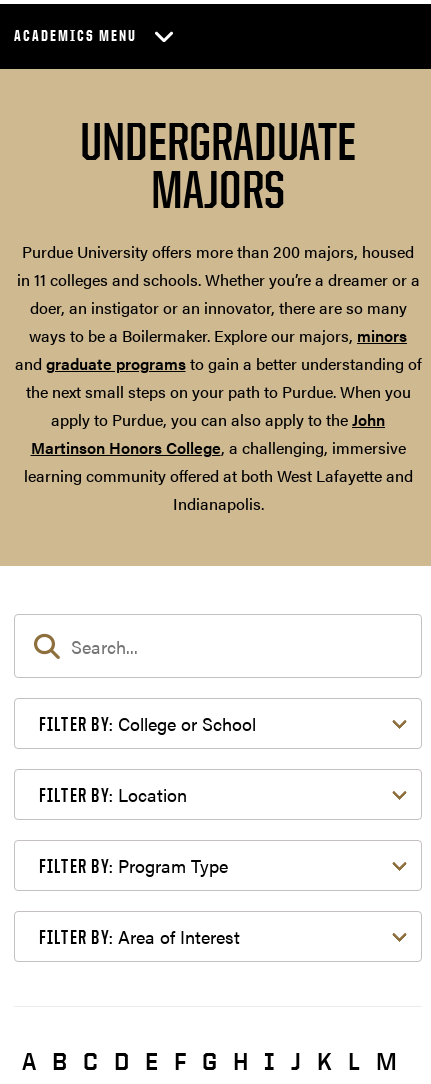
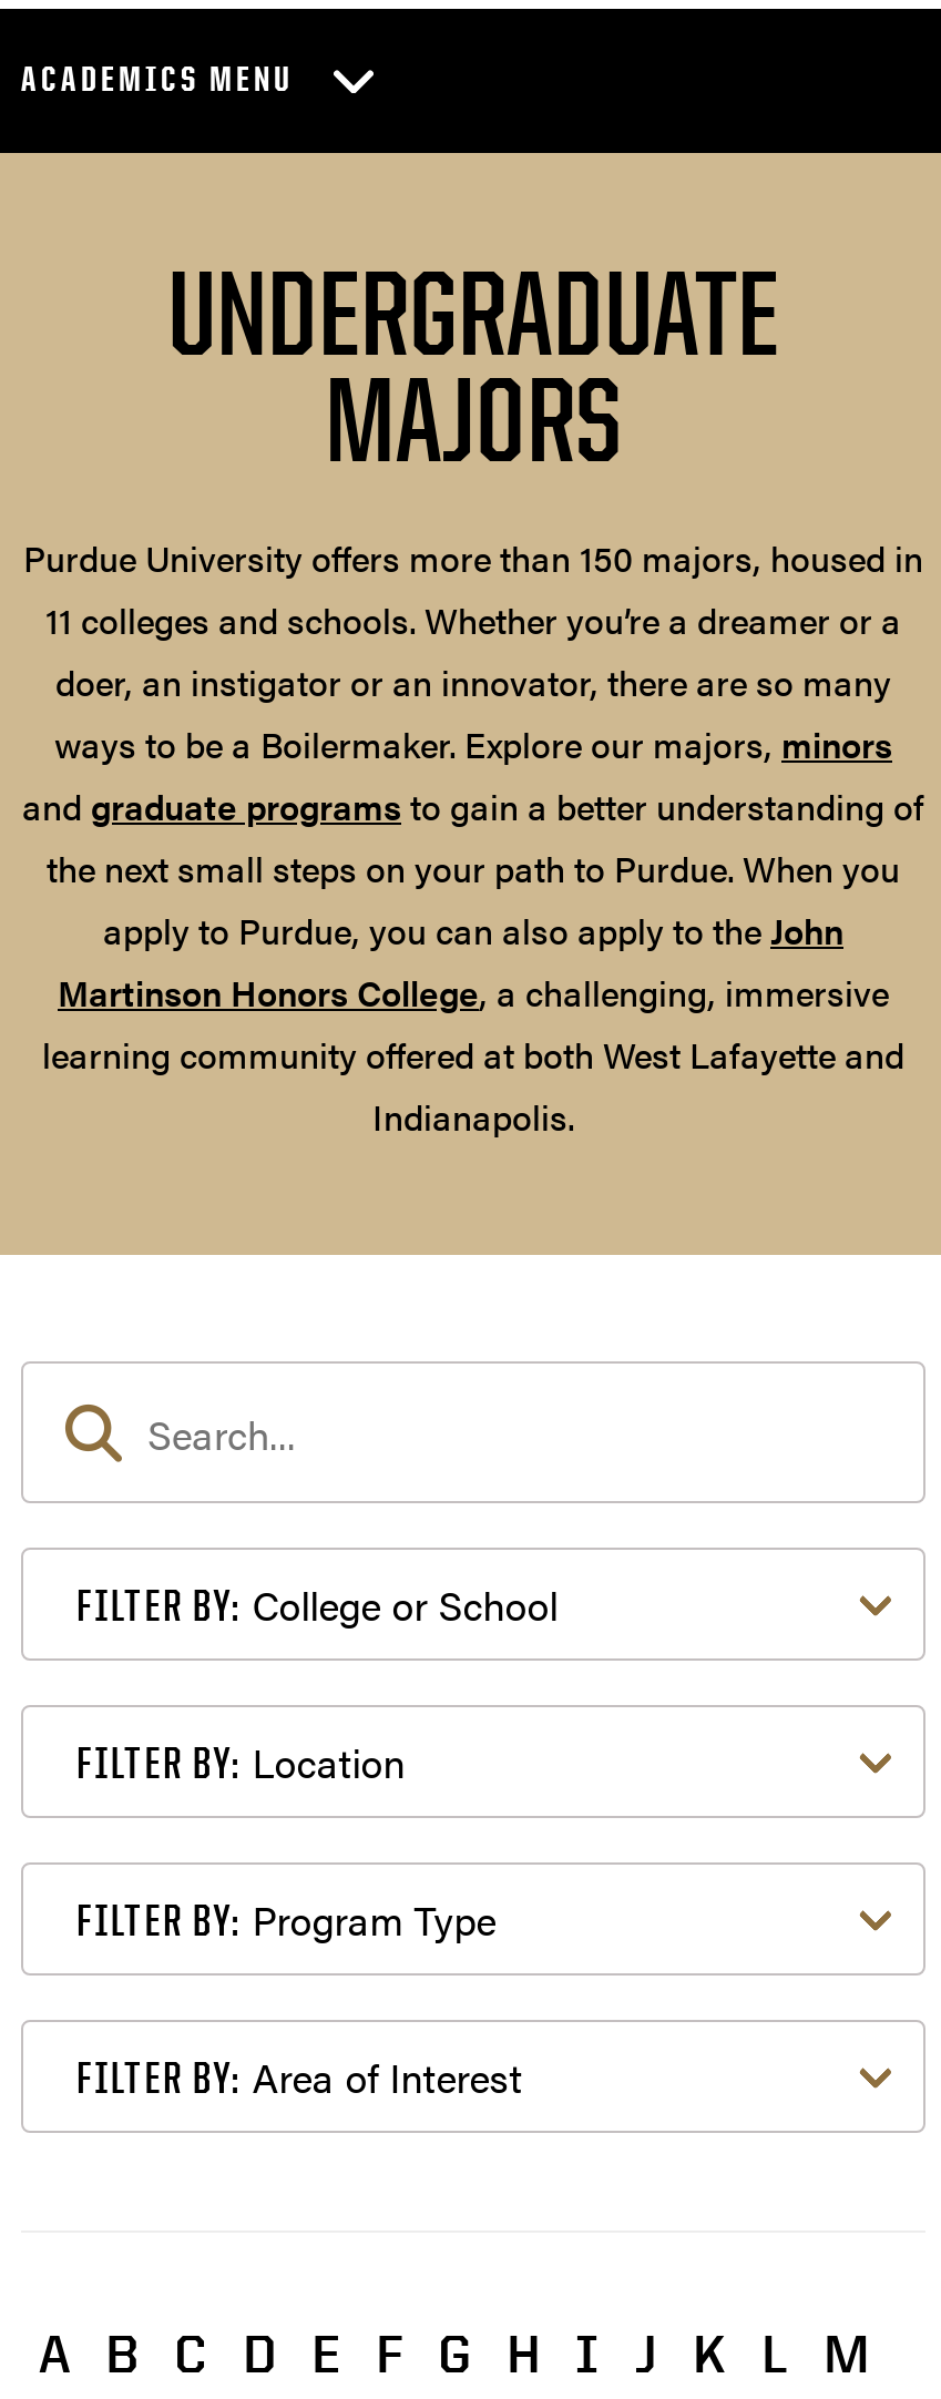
- Purdue University offers more than 200 majors, housed
- in 11 colleges and schools. Whether you’re a dreamer or a
+ Purdue University offers more than 150 majors, housed in
+ 11 colleges and schools. Whether you’re a dreamer or a
